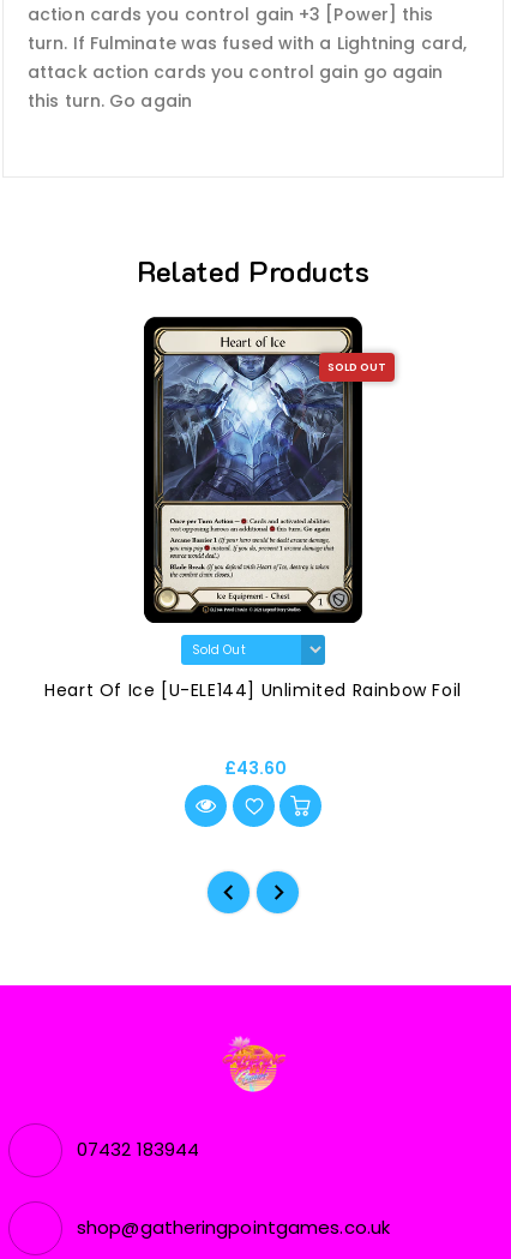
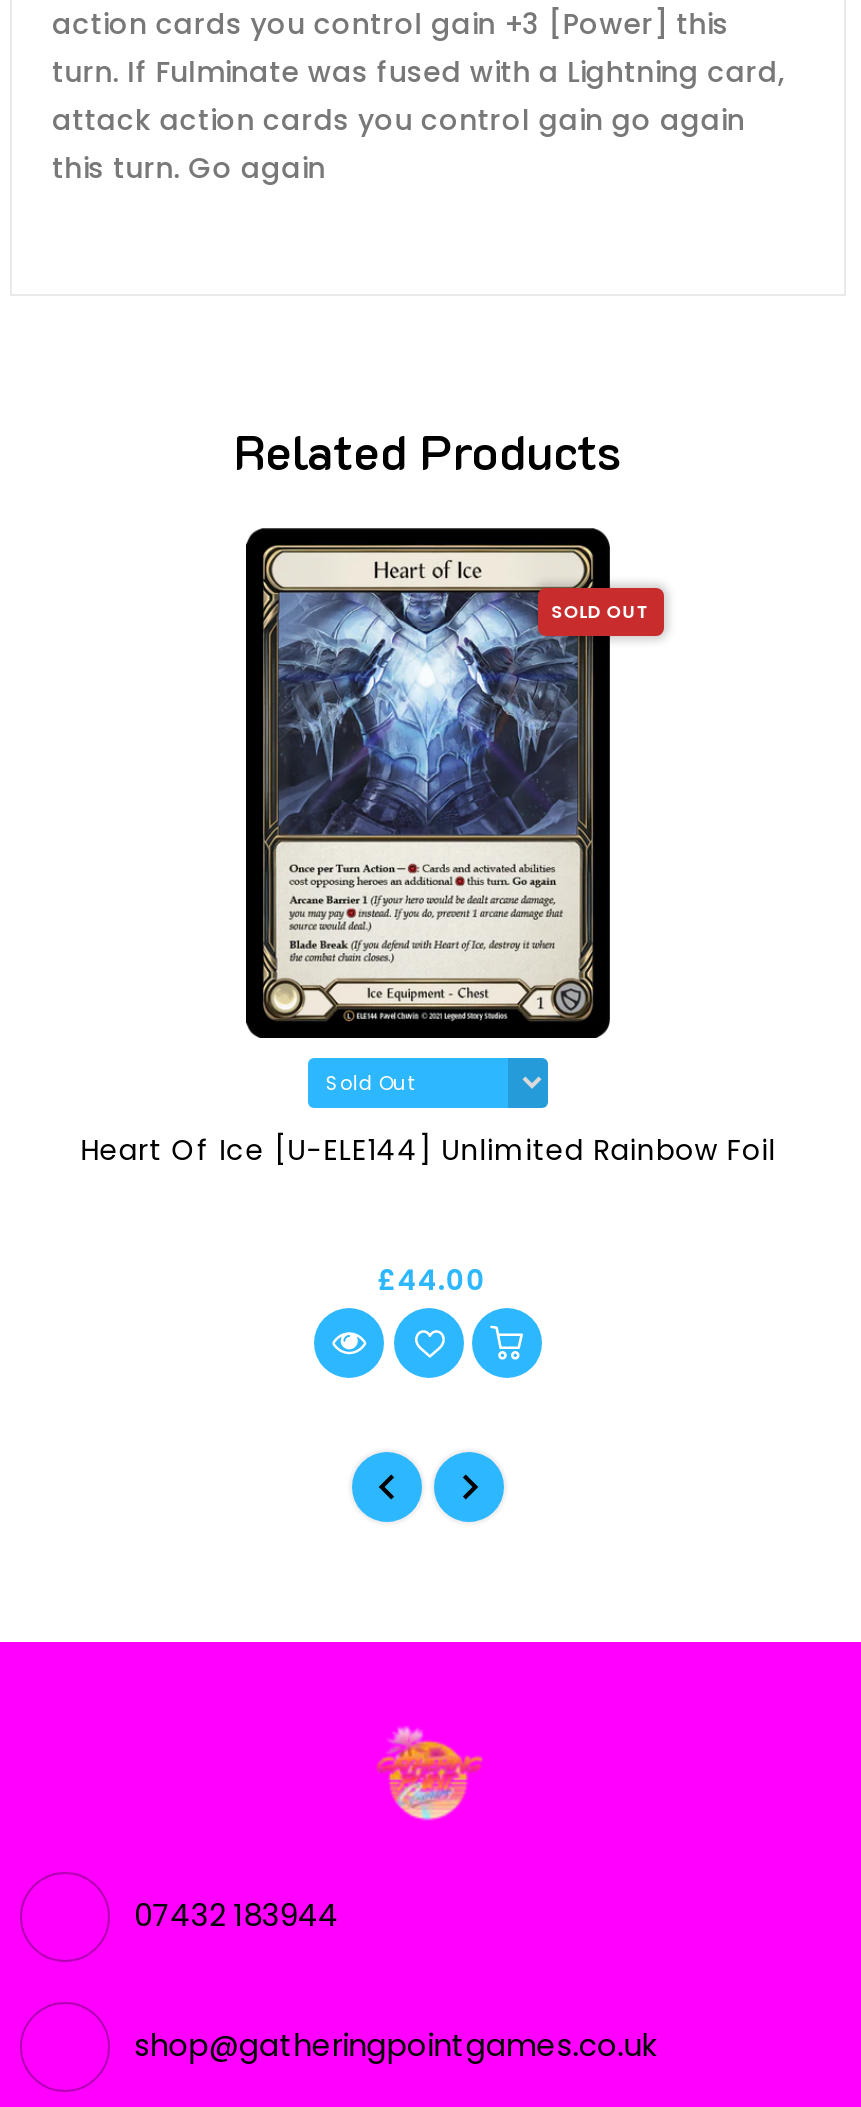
- £43.60
+ £44.00
